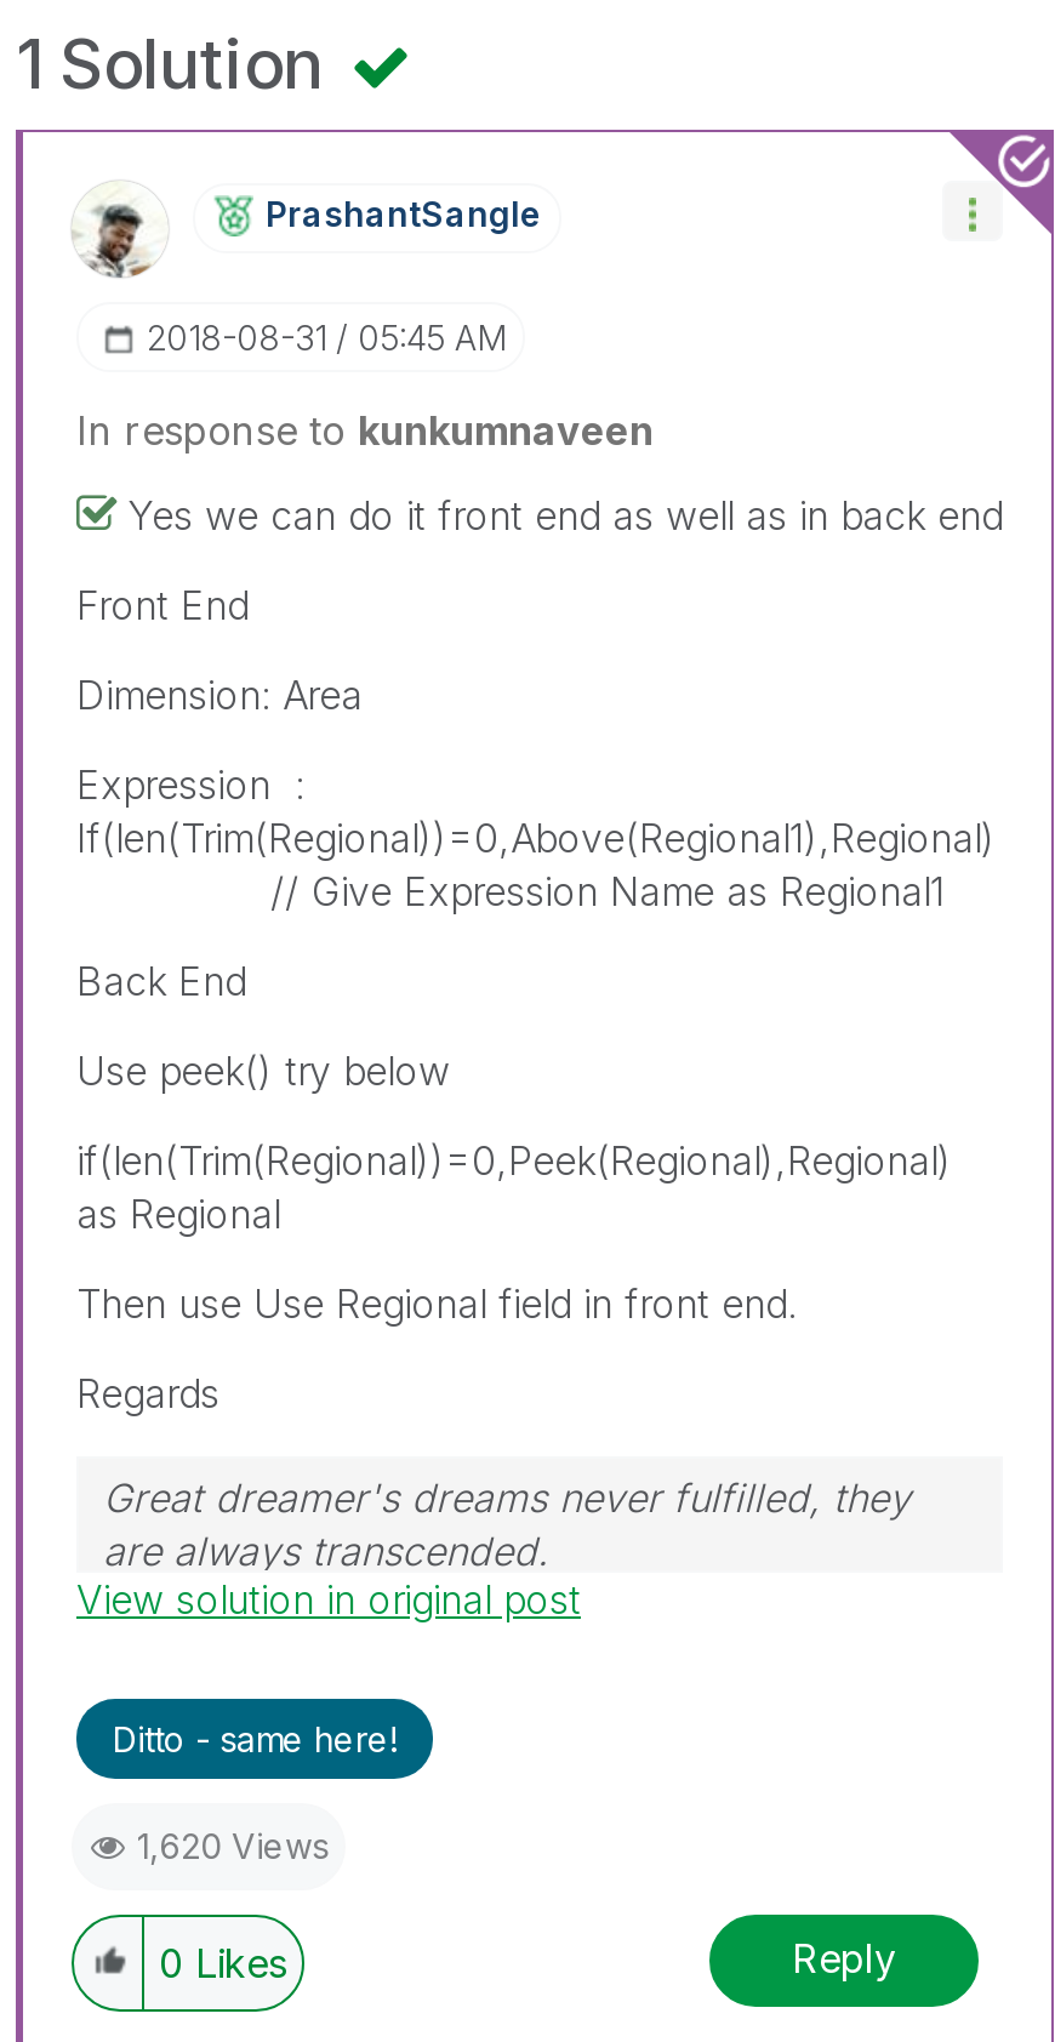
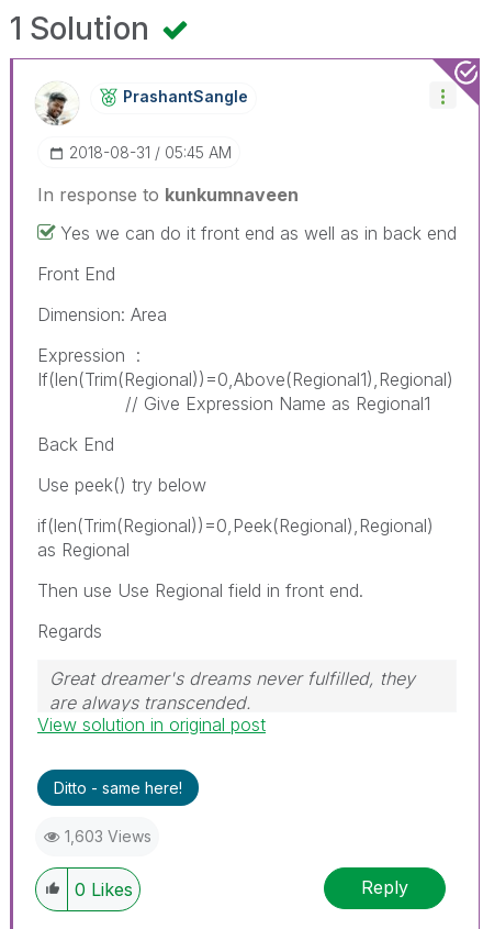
- 1,620 Views
+ 1,603 Views
